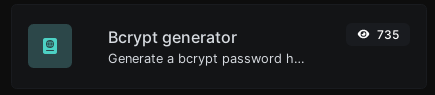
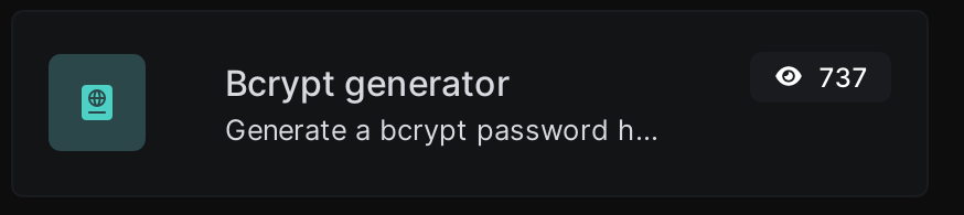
- 735
+ 737
